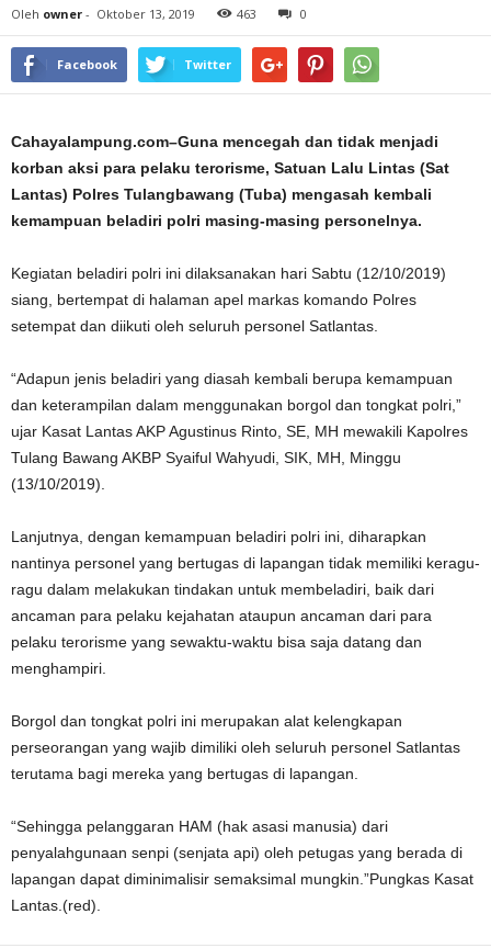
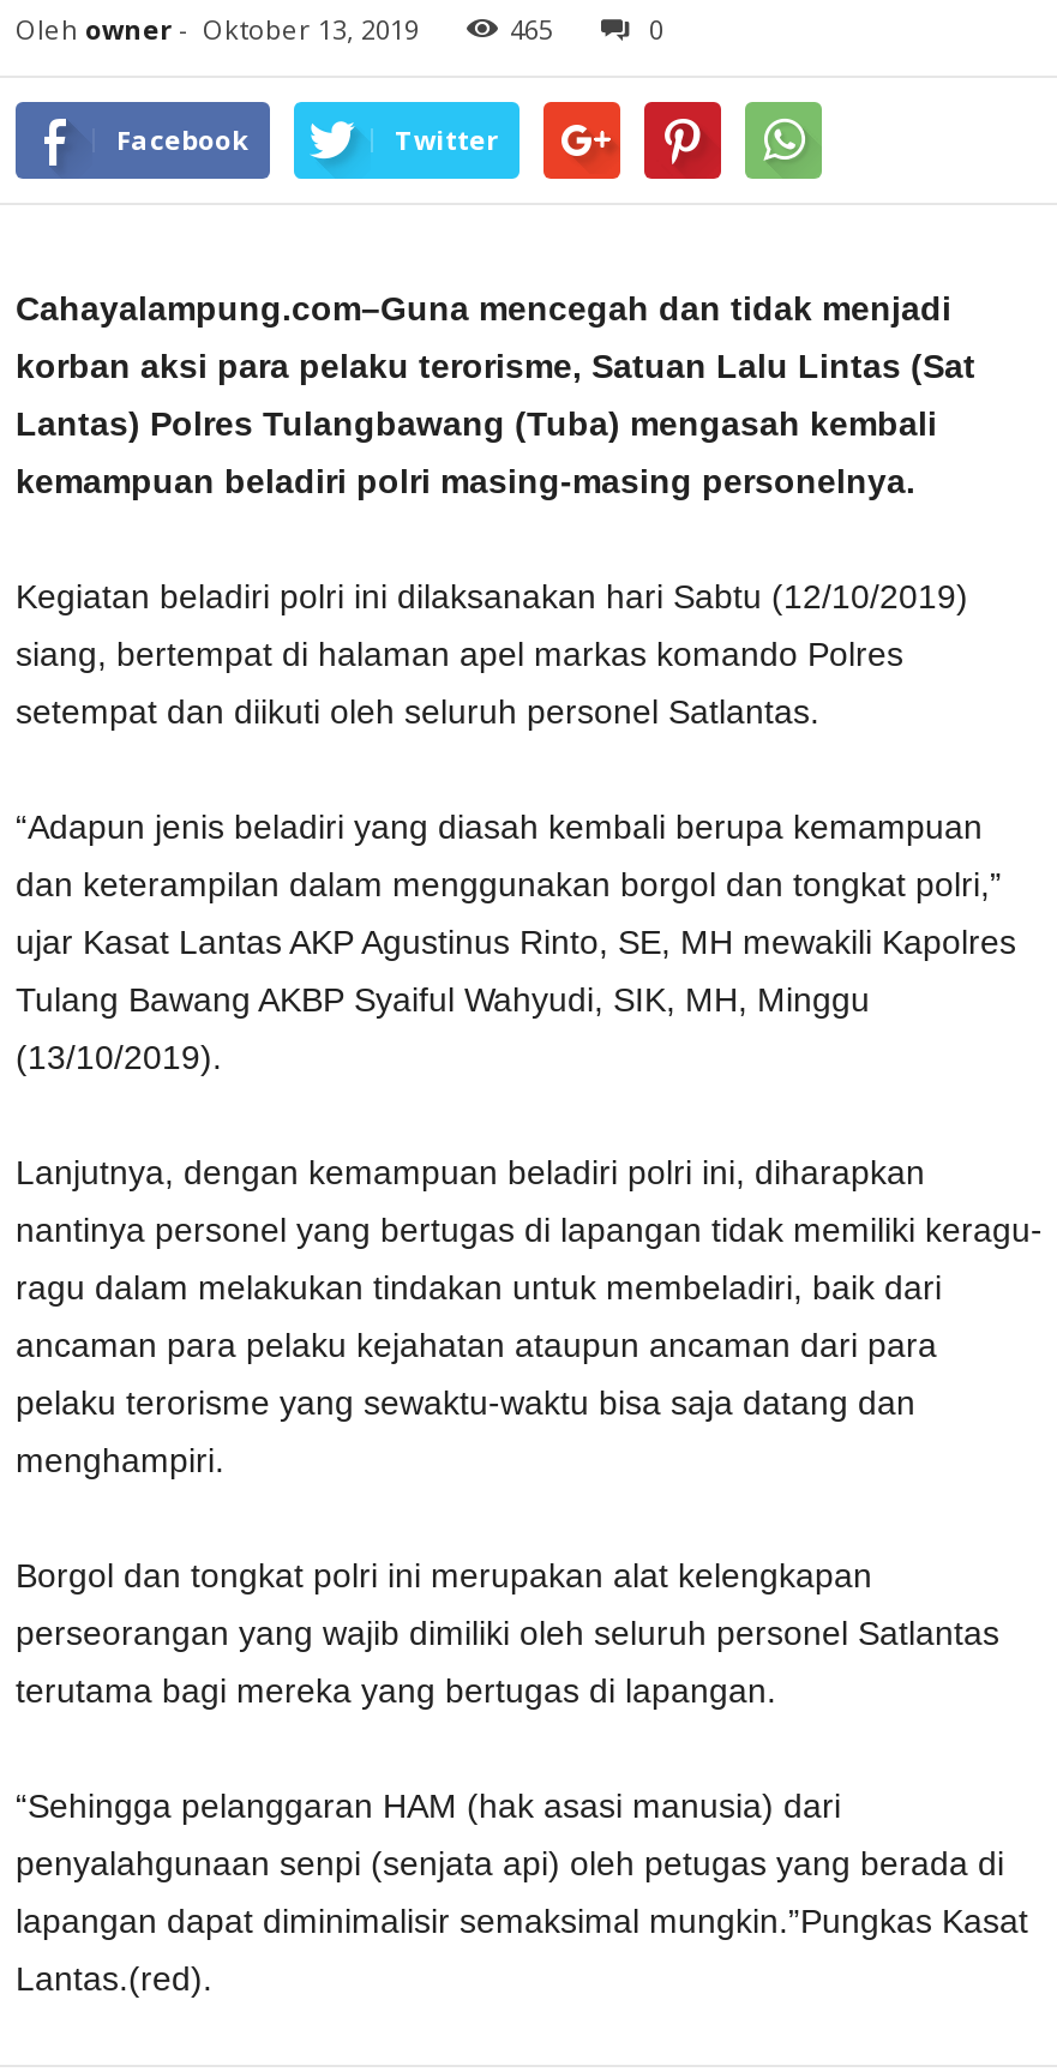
- 463
+ 465
